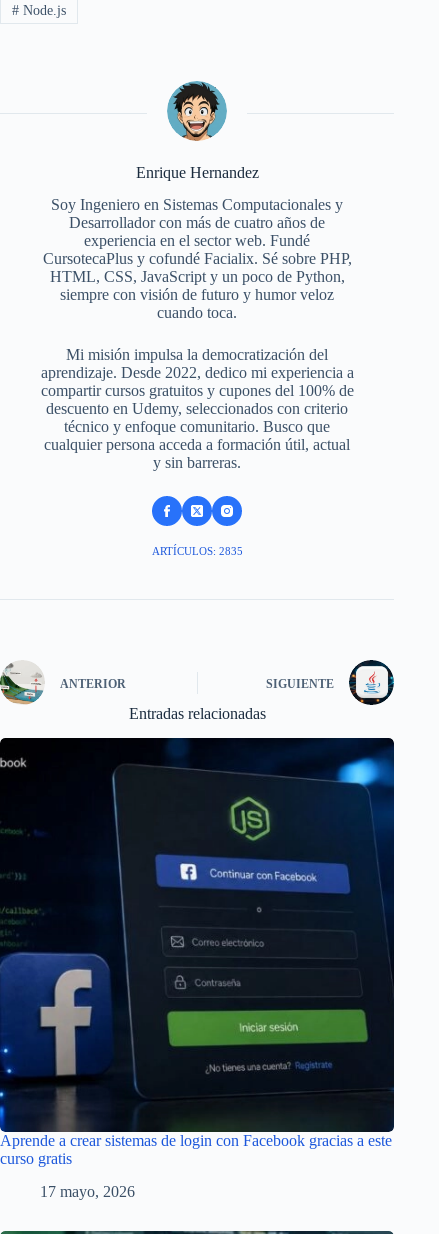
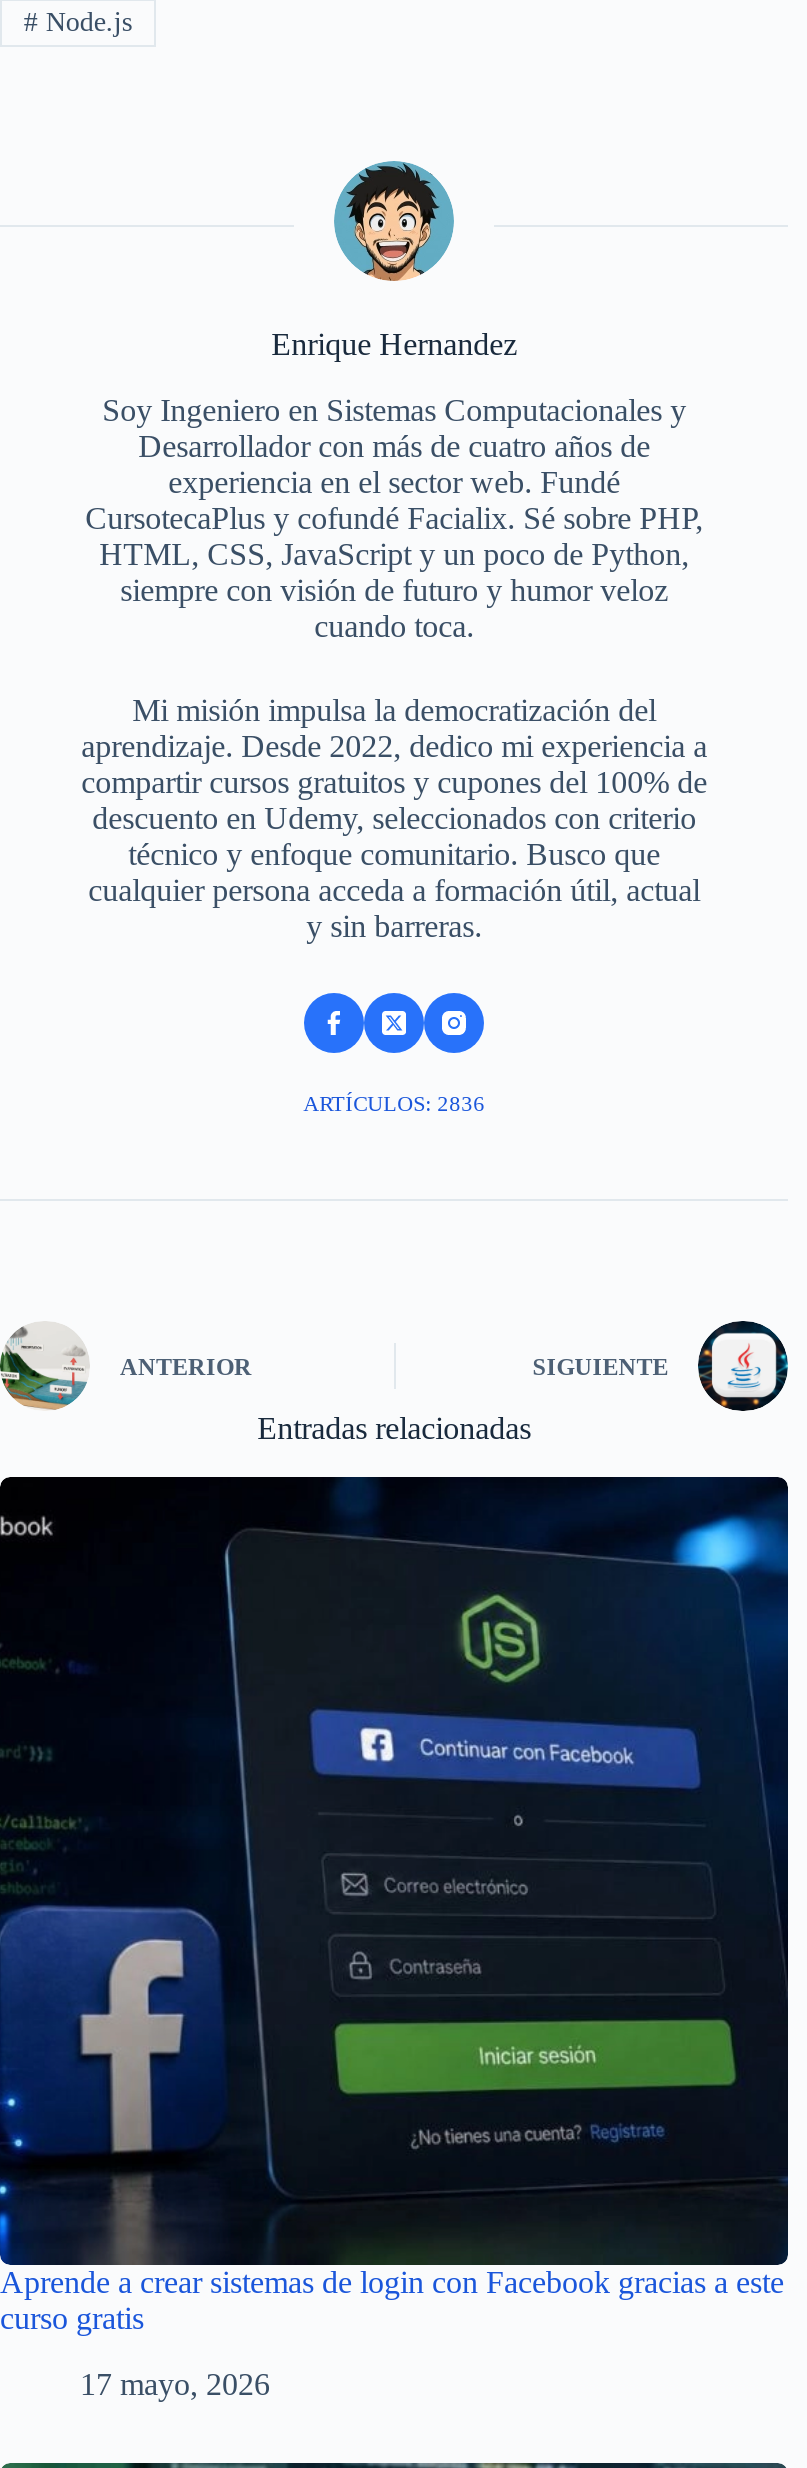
- ARTÍCULOS: 2835
+ ARTÍCULOS: 2836
